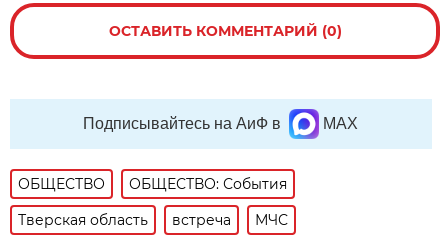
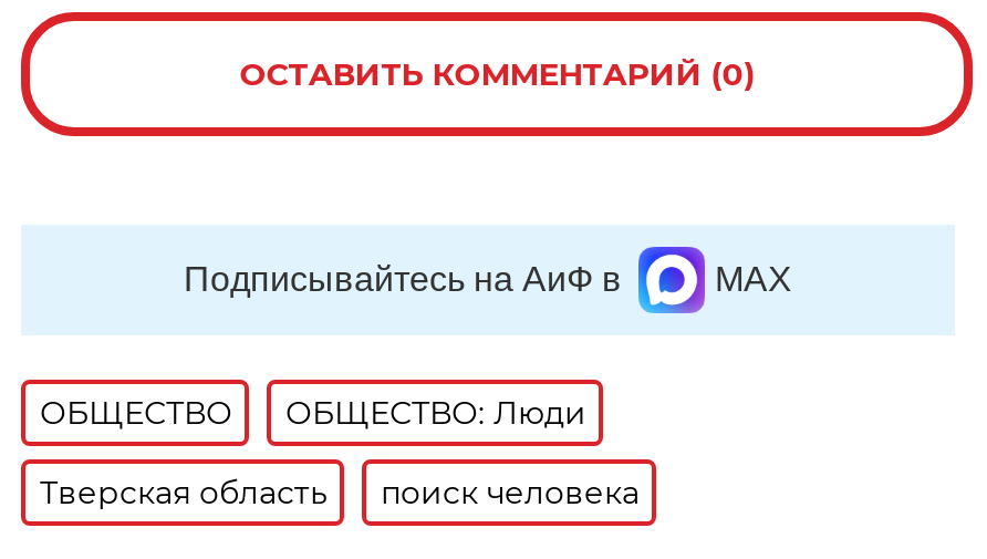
- ОБЩЕСТВО: События
+ ОБЩЕСТВО: Люди

- встреча
- МЧС
+ поиск человека
